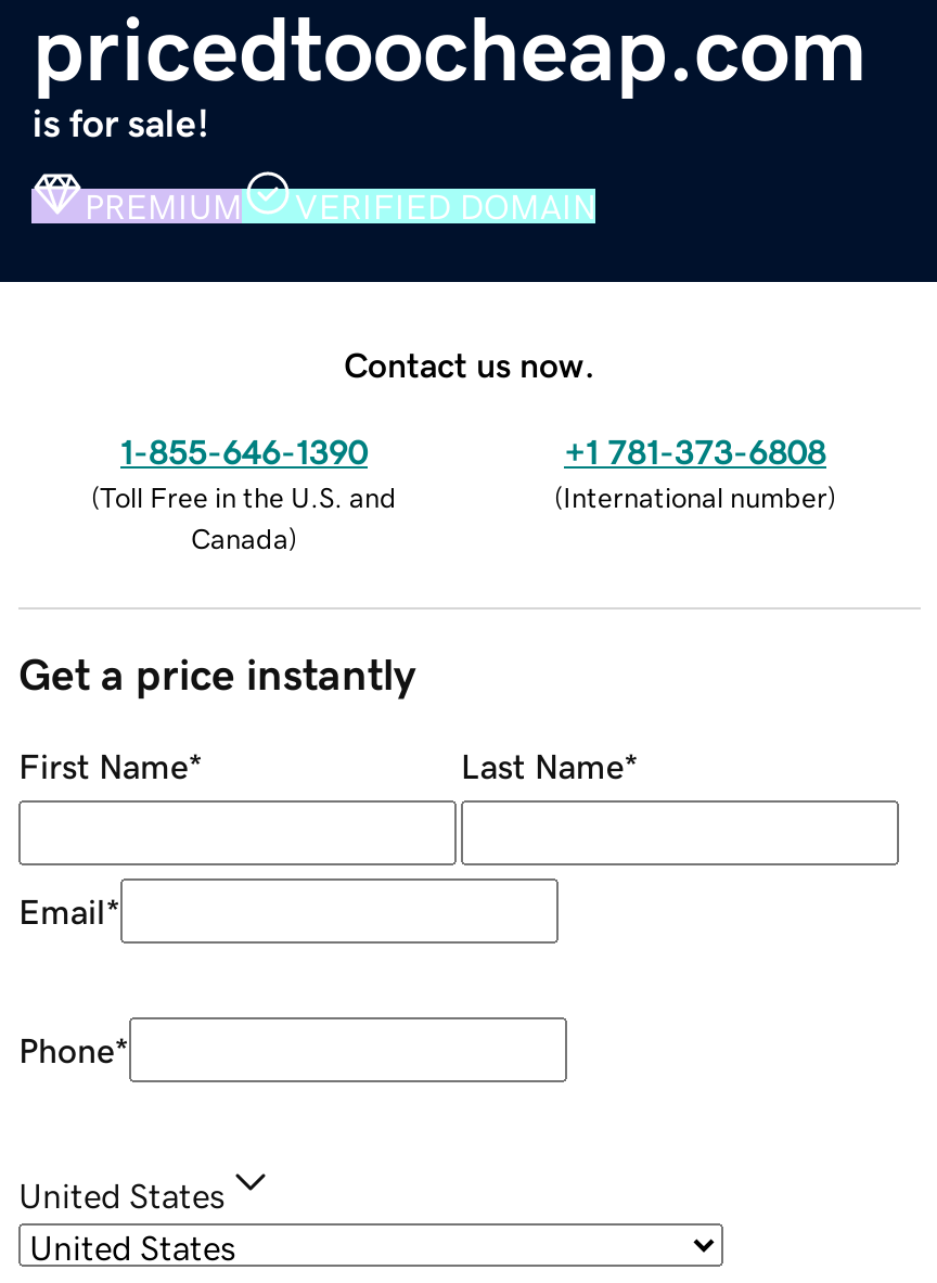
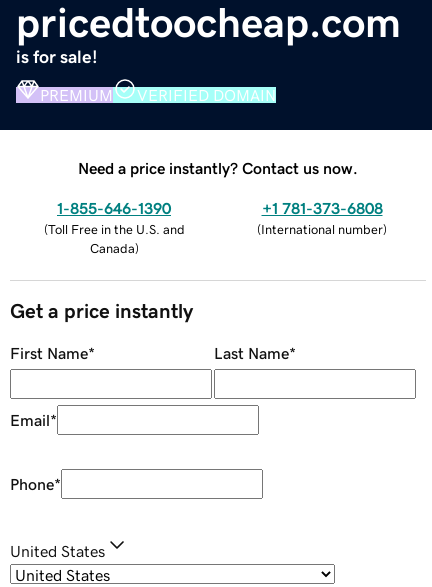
- Contact us now.
+ Need a price instantly? Contact us now.
